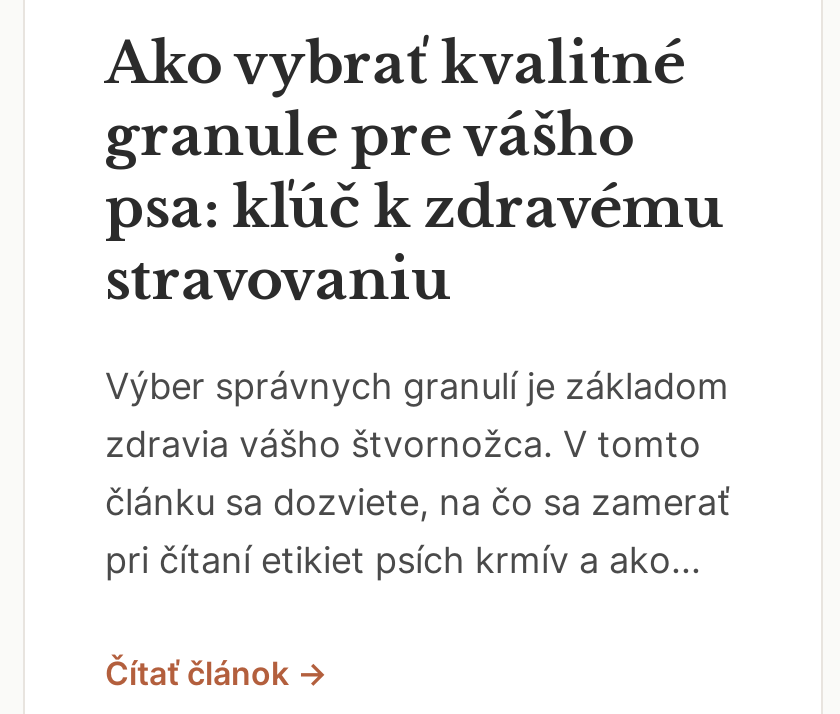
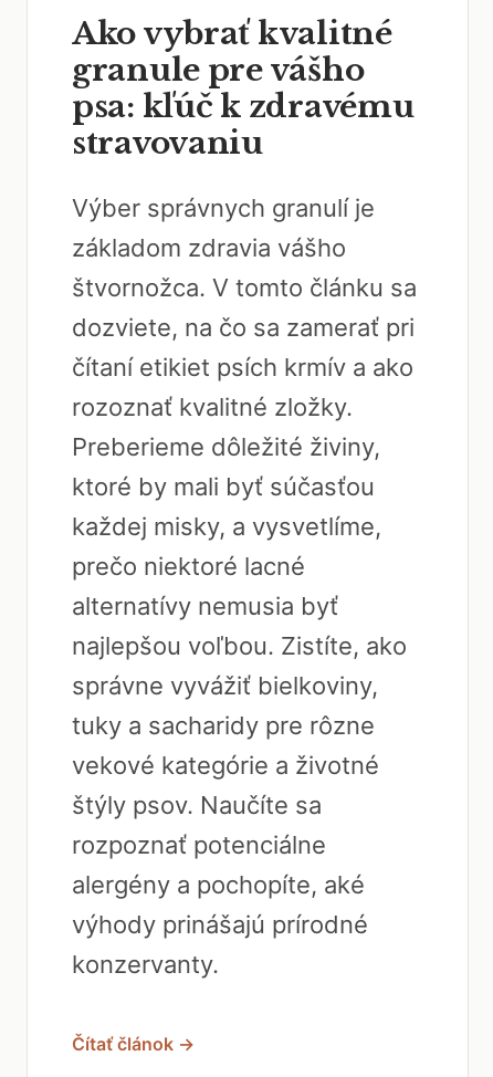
- Výber správnych granulí je základom
- zdravia vášho štvornožca. V tomto
- článku sa dozviete, na čo sa zamerať
- pri čítaní etikiet psích krmív a ako...
+ Výber správnych granulí je
+ základom zdravia vášho
+ štvornožca. V tomto článku sa
+ dozviete, na čo sa zamerať pri
+ čítaní etikiet psích krmív a ako
+ rozoznať kvalitné zložky.
+ Preberieme dôležité živiny,
+ ktoré by mali byť súčasťou
+ každej misky, a vysvetlíme,
+ prečo niektoré lacné
+ alternatívy nemusia byť
+ najlepšou voľbou. Zistíte, ako
+ správne vyvážiť bielkoviny,
+ tuky a sacharidy pre rôzne
+ vekové kategórie a životné
+ štýly psov. Naučíte sa
+ rozpoznať potenciálne
+ alergény a pochopíte, aké
+ výhody prinášajú prírodné
+ konzervanty.
